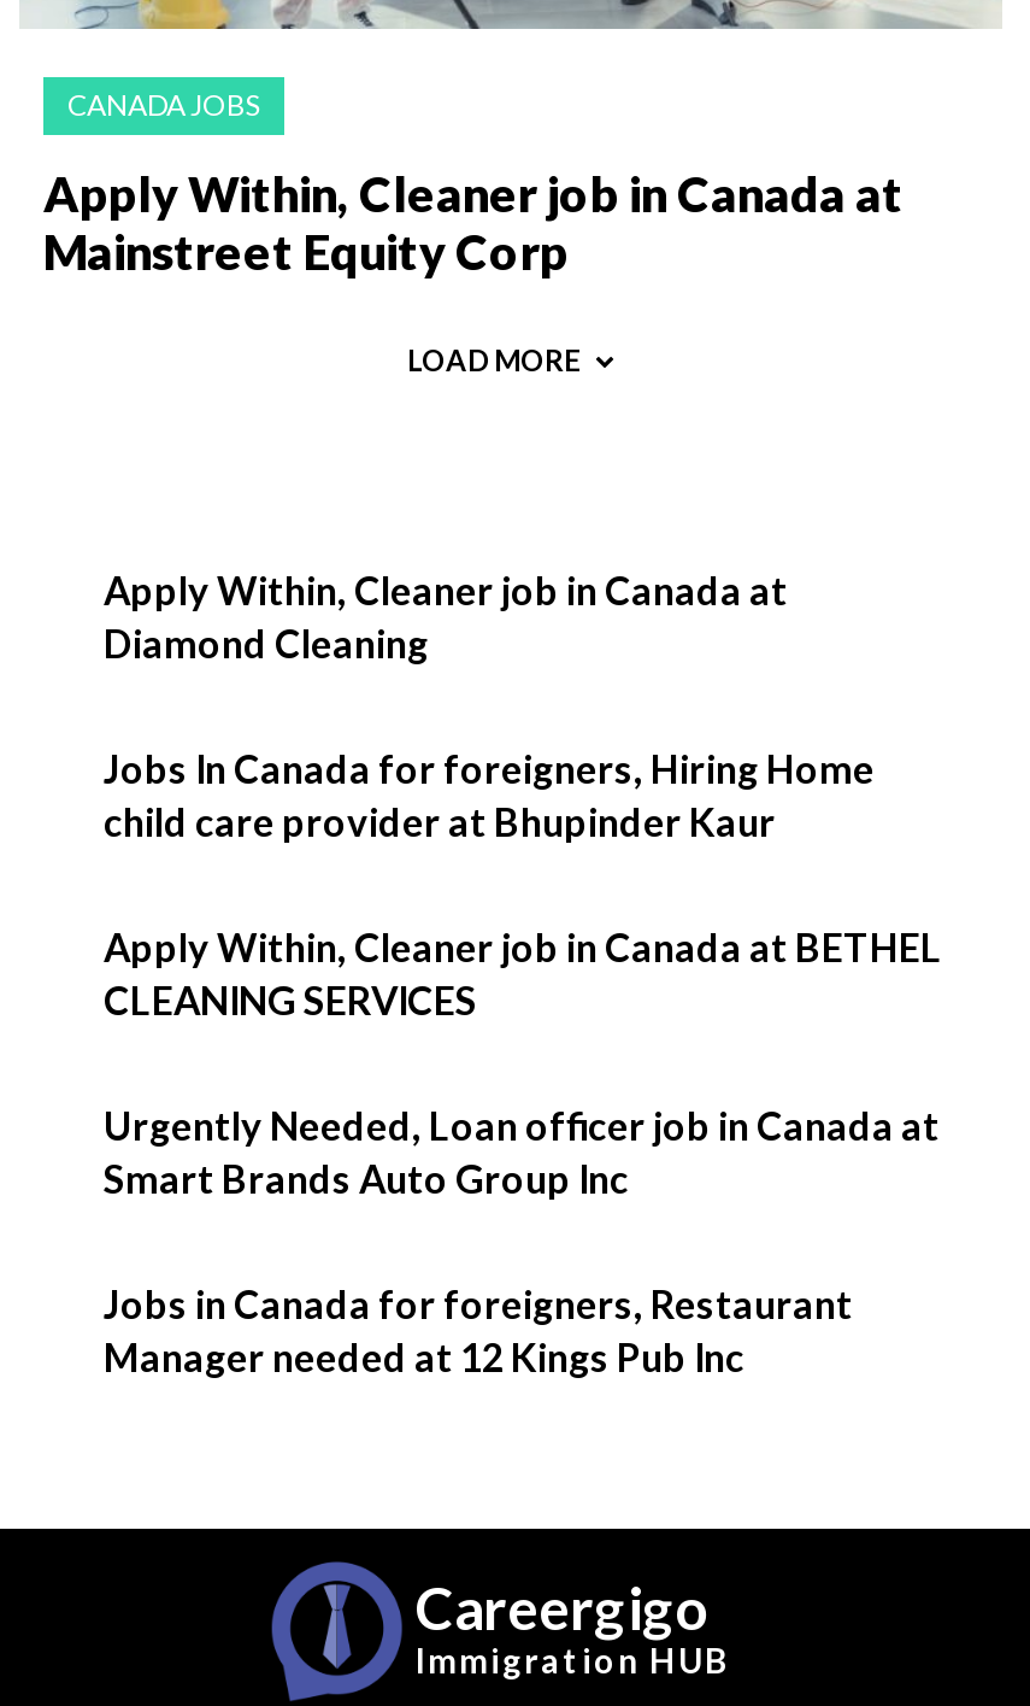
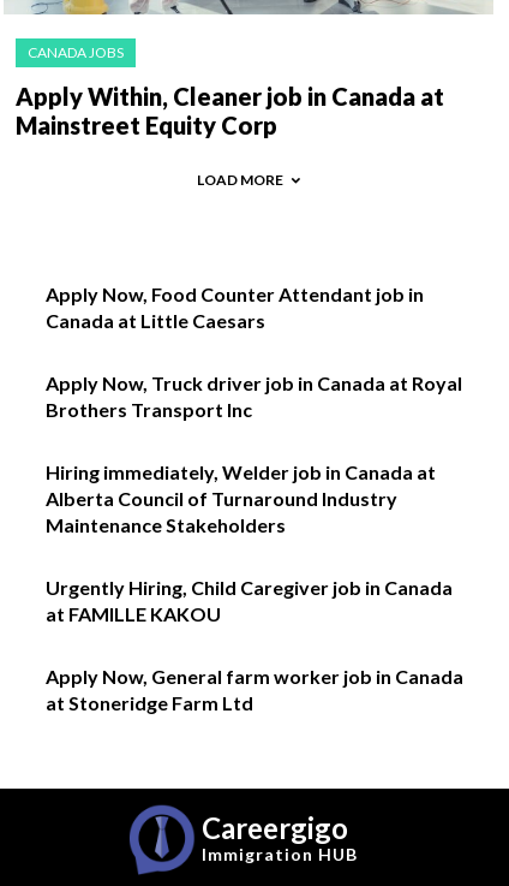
- Apply Within, Cleaner job in Canada at
- Diamond Cleaning
+ Apply Now, Food Counter Attendant job in
+ Canada at Little Caesars

- Jobs In Canada for foreigners, Hiring Home
- child care provider at Bhupinder Kaur
+ Apply Now, Truck driver job in Canada at Royal
+ Brothers Transport Inc

- Apply Within, Cleaner job in Canada at BETHEL
- CLEANING SERVICES
+ Hiring immediately, Welder job in Canada at
+ Alberta Council of Turnaround Industry
+ Maintenance Stakeholders

- Urgently Needed, Loan officer job in Canada at
- Smart Brands Auto Group Inc
+ Urgently Hiring, Child Caregiver job in Canada
+ at FAMILLE KAKOU

- Jobs in Canada for foreigners, Restaurant
- Manager needed at 12 Kings Pub Inc
+ Apply Now, General farm worker job in Canada
+ at Stoneridge Farm Ltd
